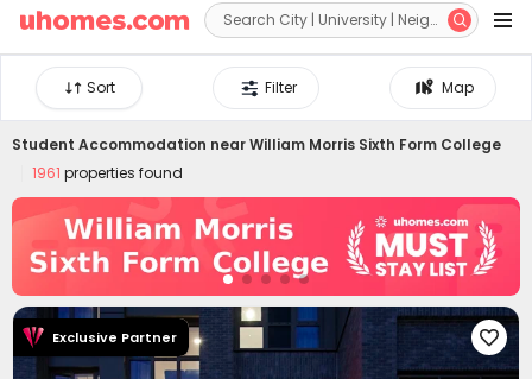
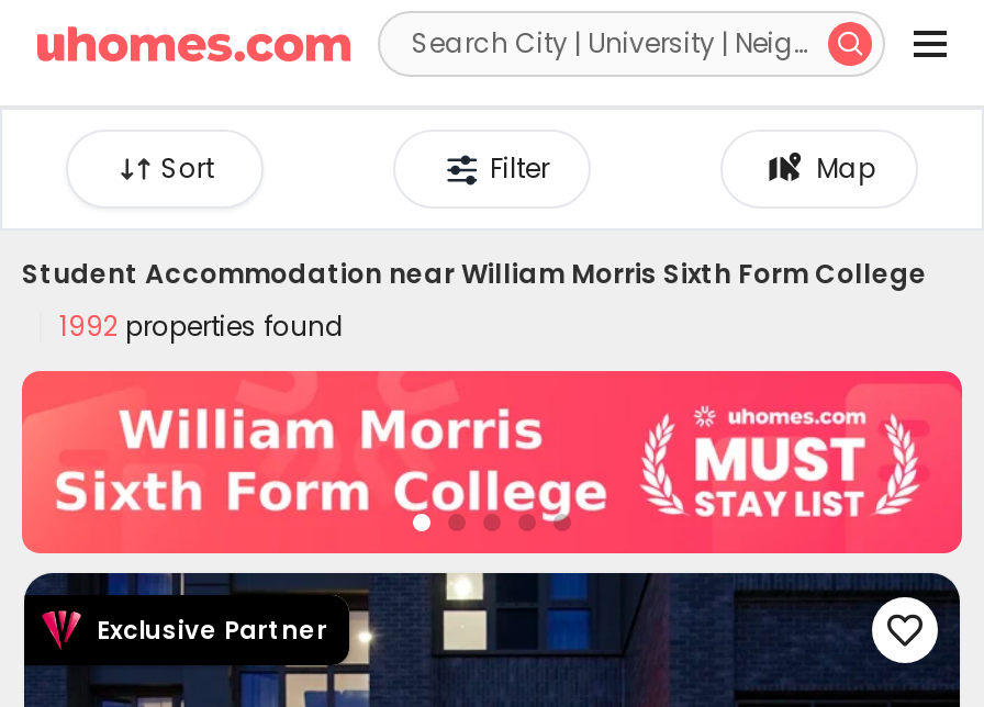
- 1961 properties found
+ 1992 properties found
